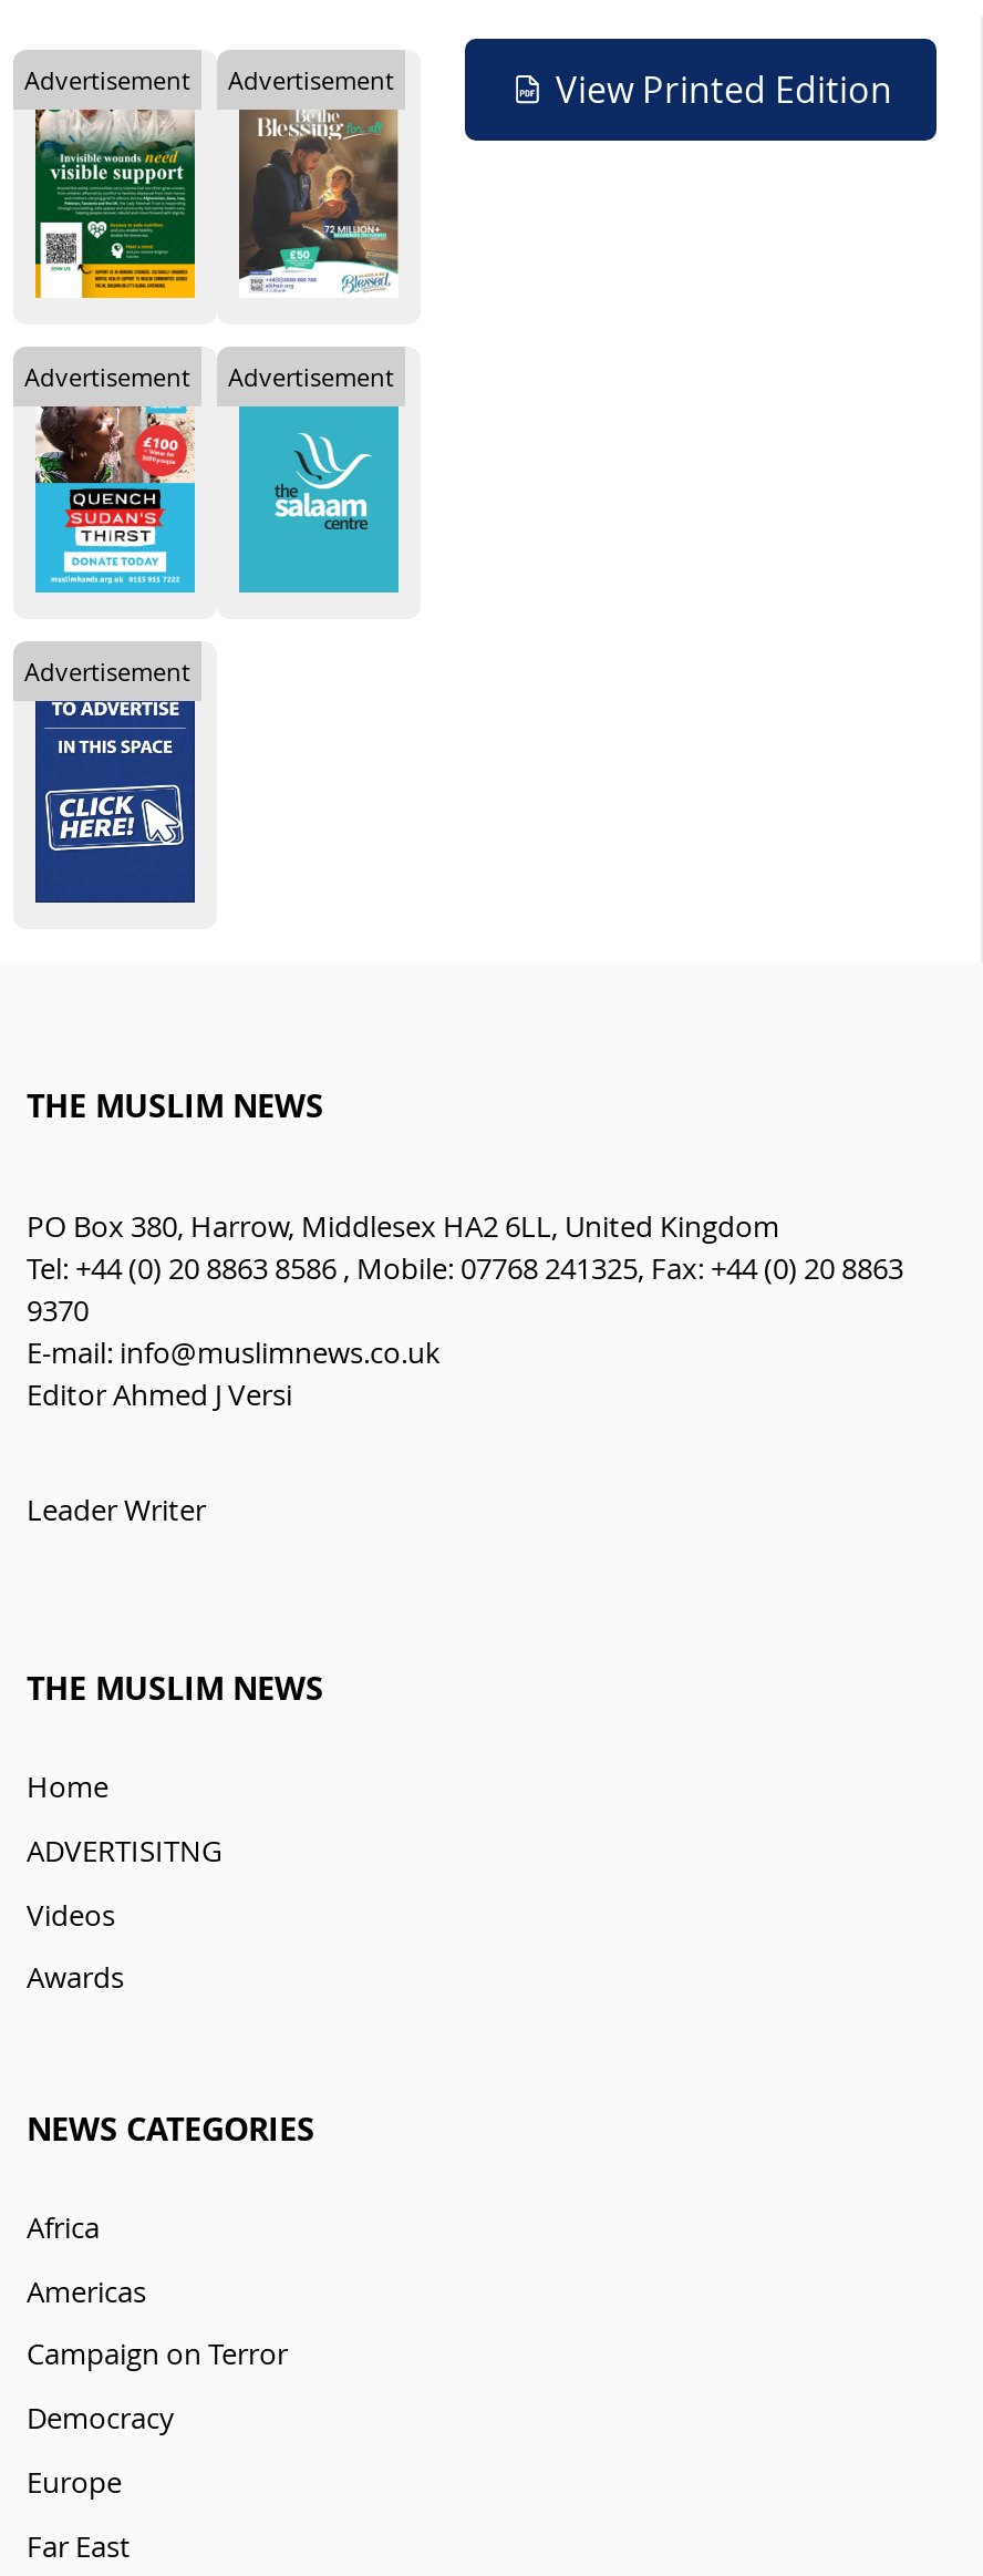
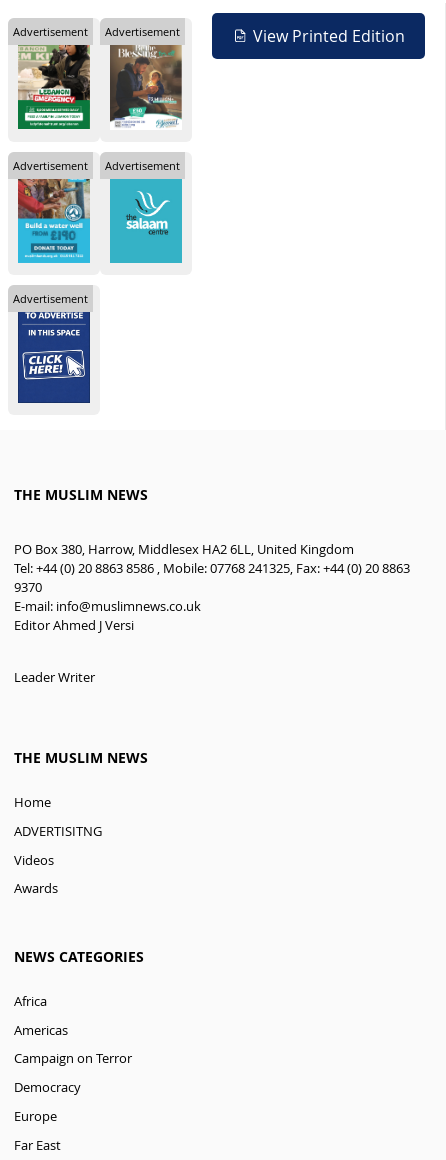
- [image]
+ [image]

- [image]
+ [image]
